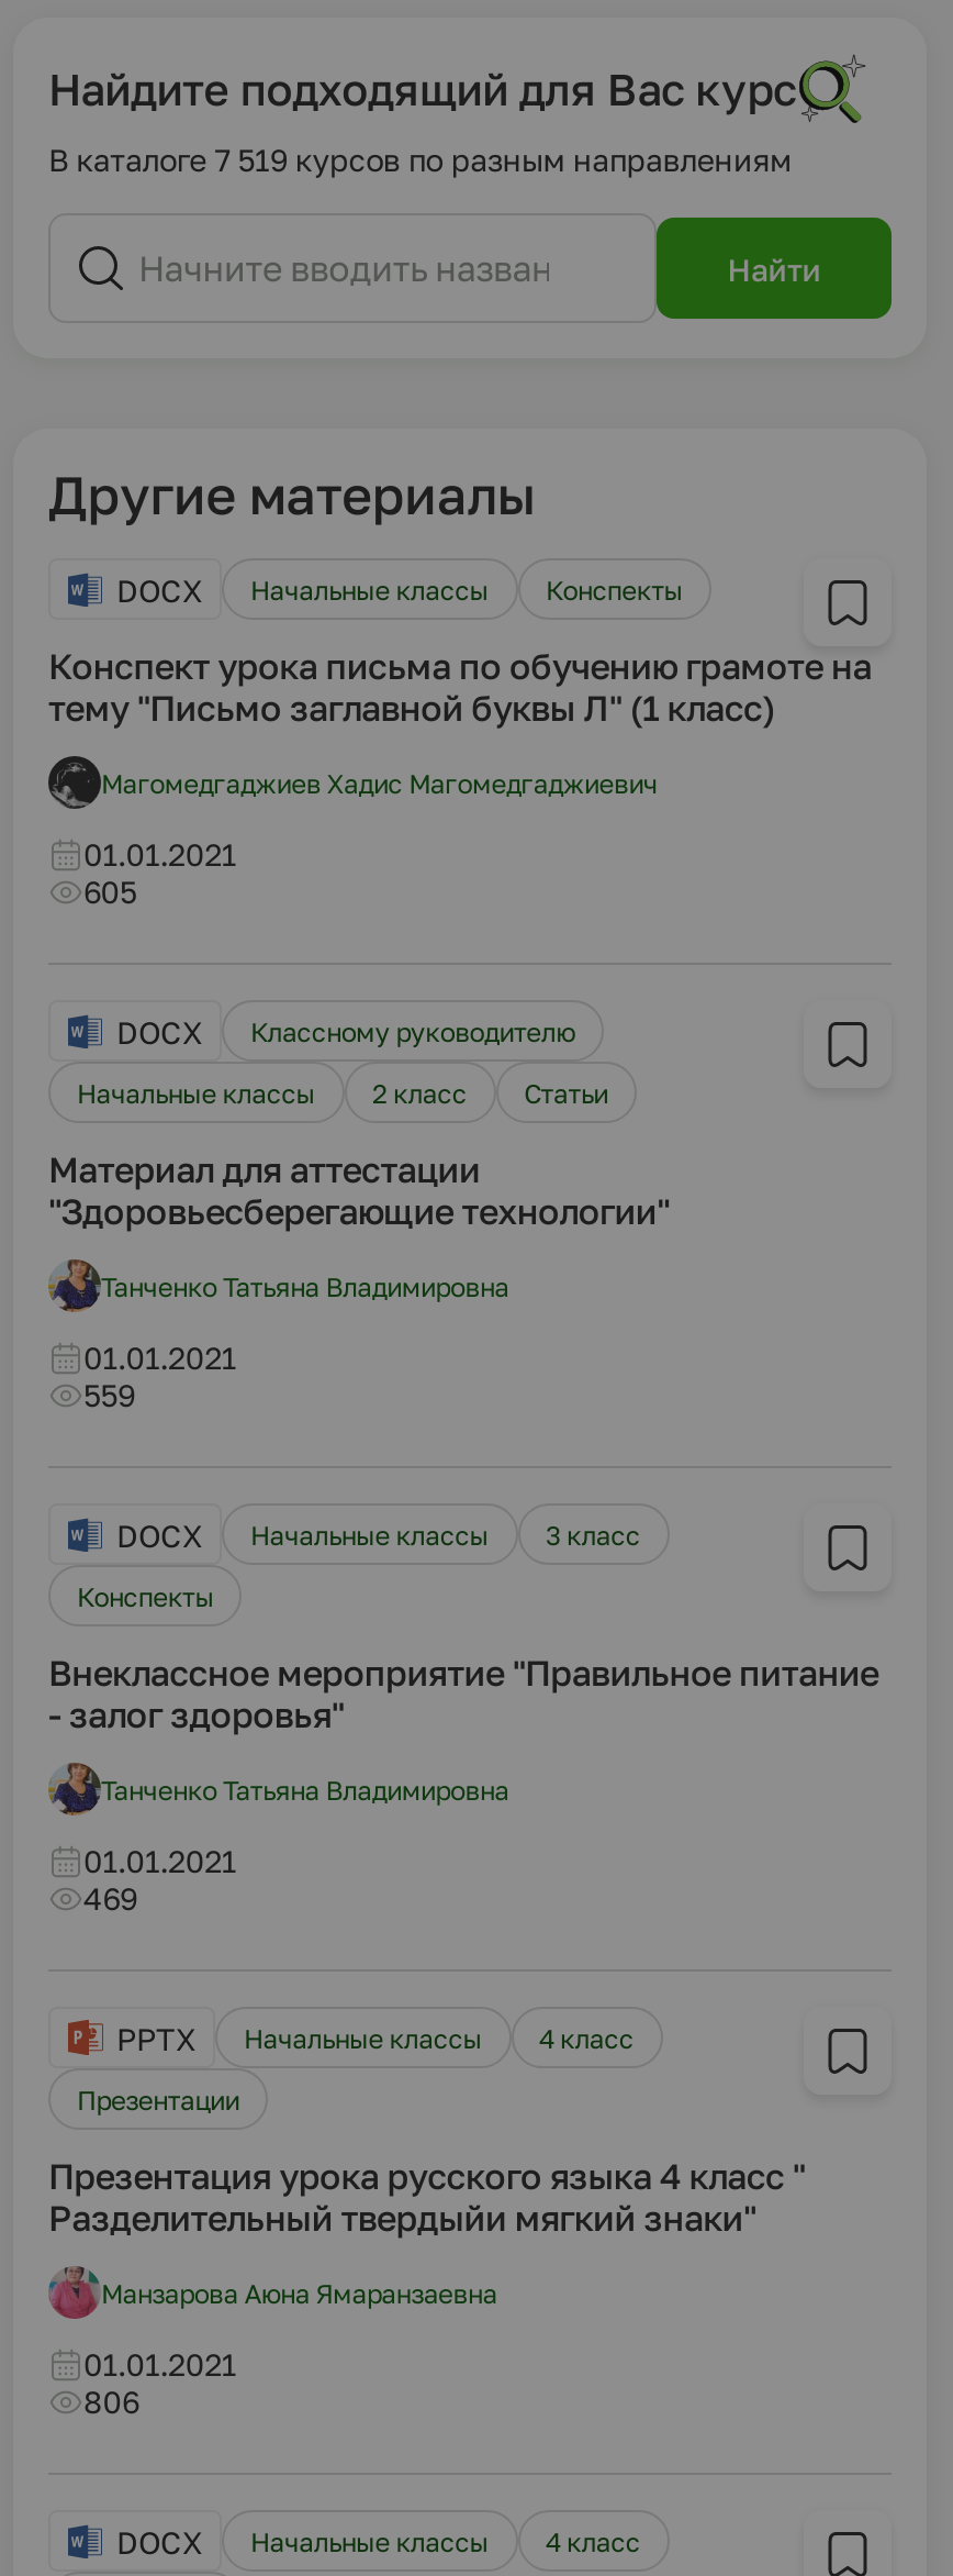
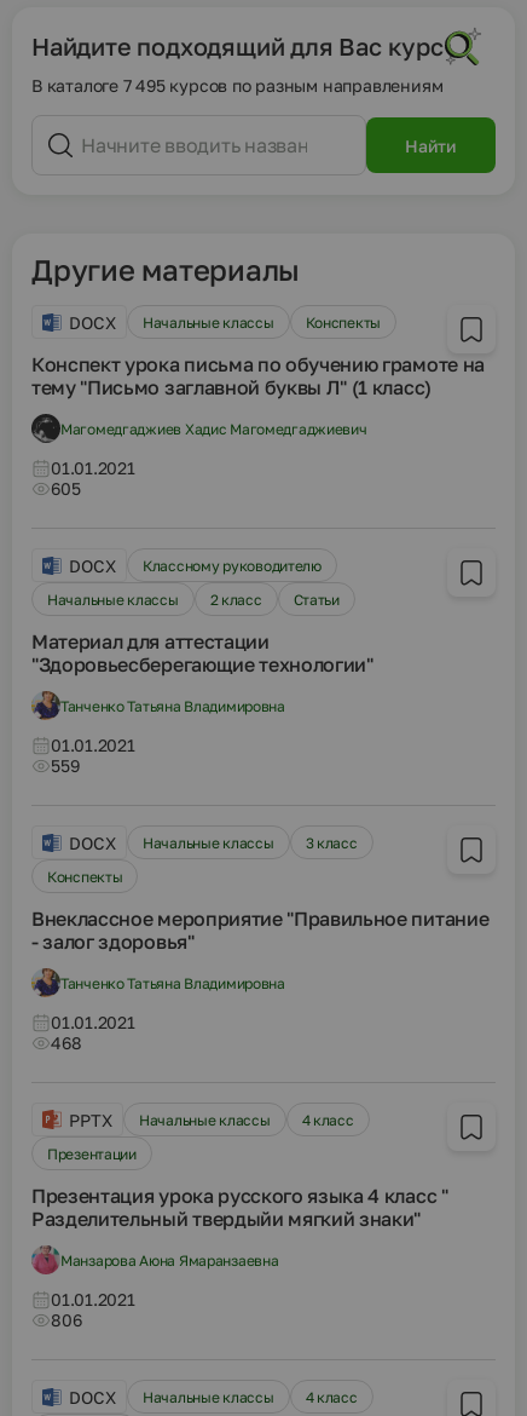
- В каталоге 7 519 курсов по разным направлениям
+ В каталоге 7 495 курсов по разным направлениям

- 469
+ 468
